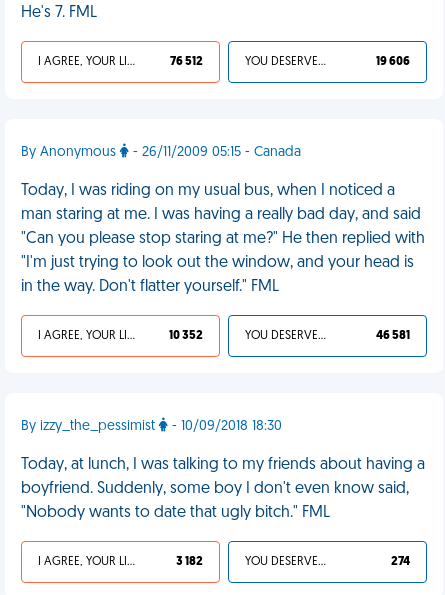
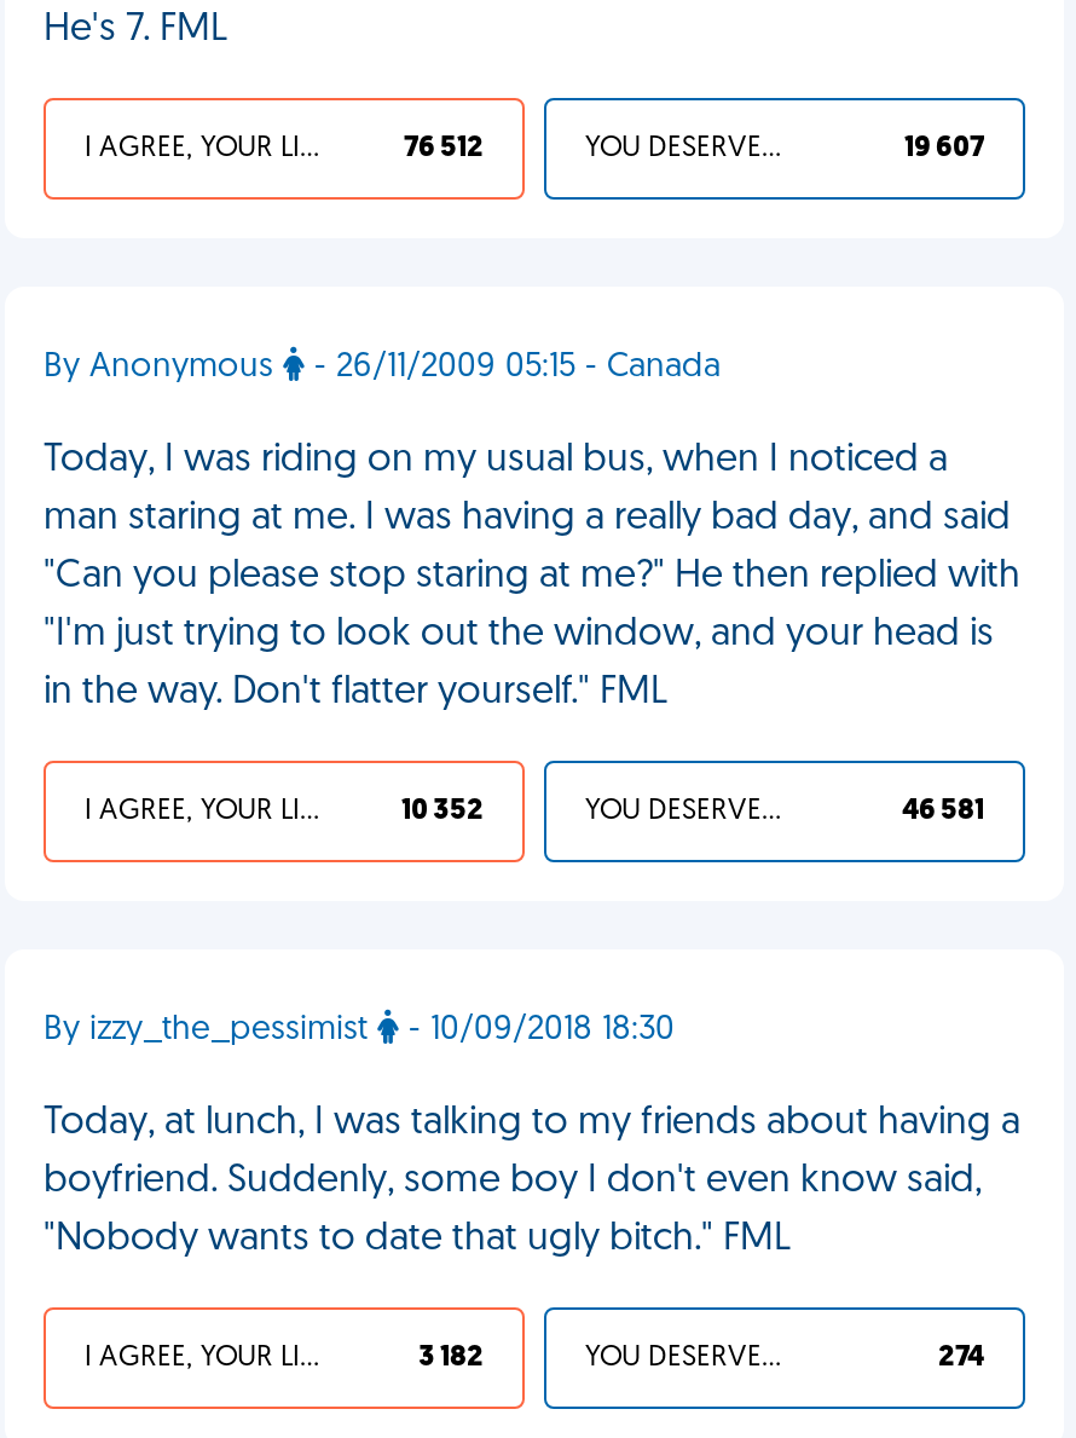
- 19 606
+ 19 607
